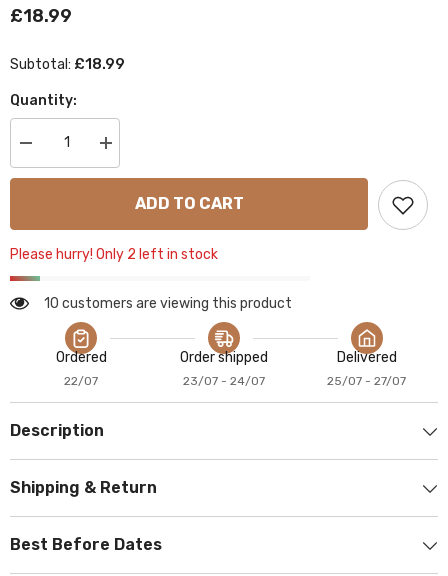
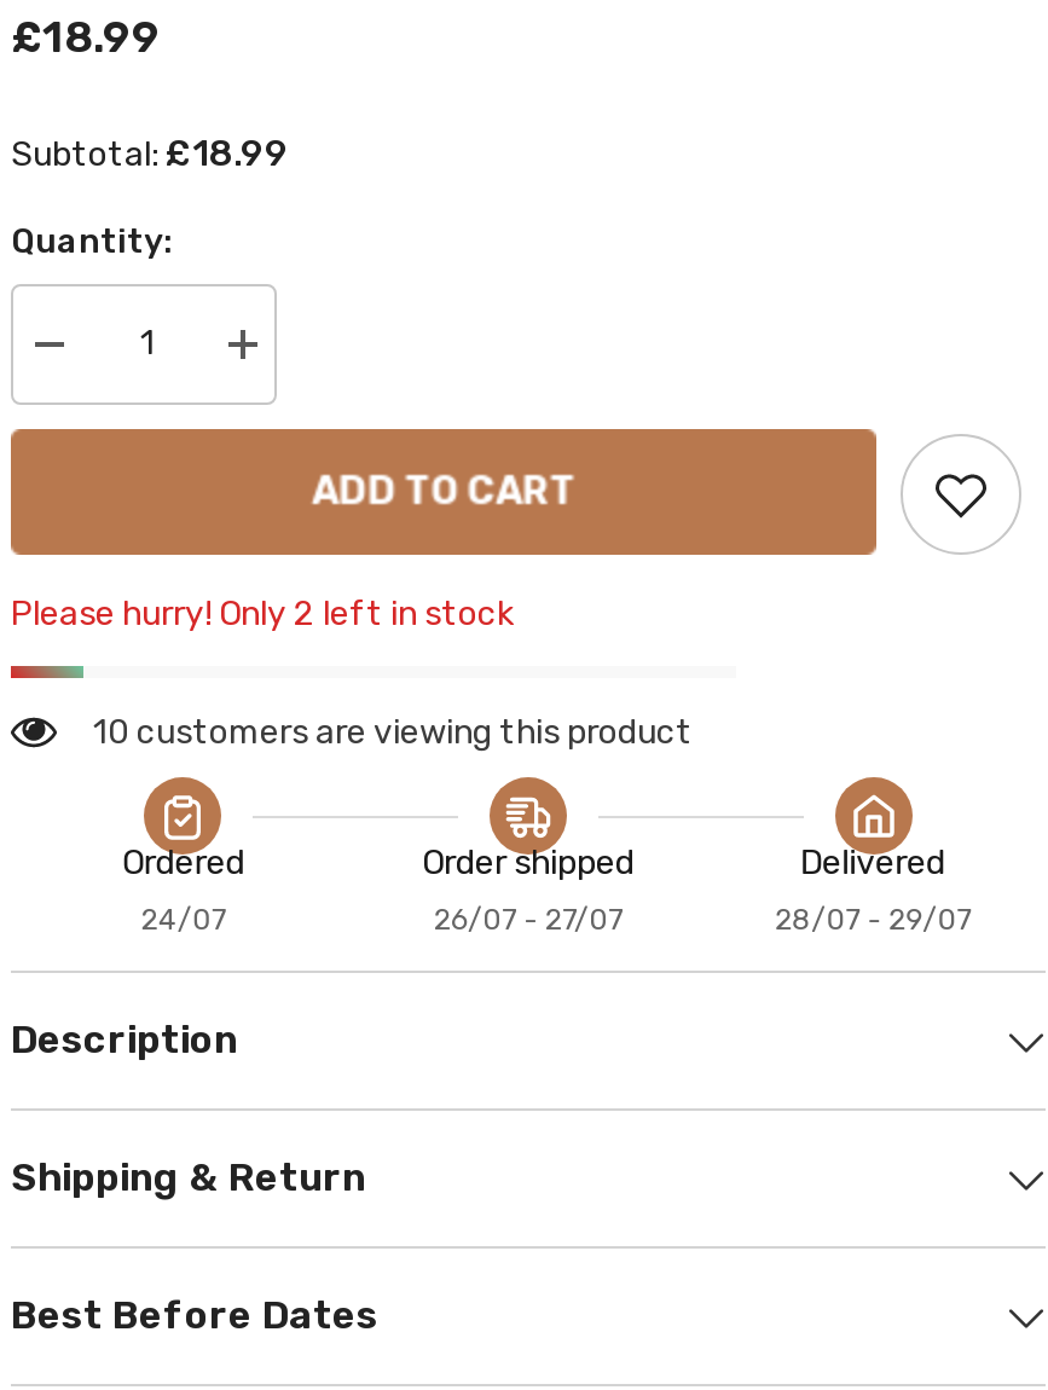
- 22/07
+ 24/07

- 23/07 - 24/07
+ 26/07 - 27/07

- 25/07 - 27/07
+ 28/07 - 29/07
